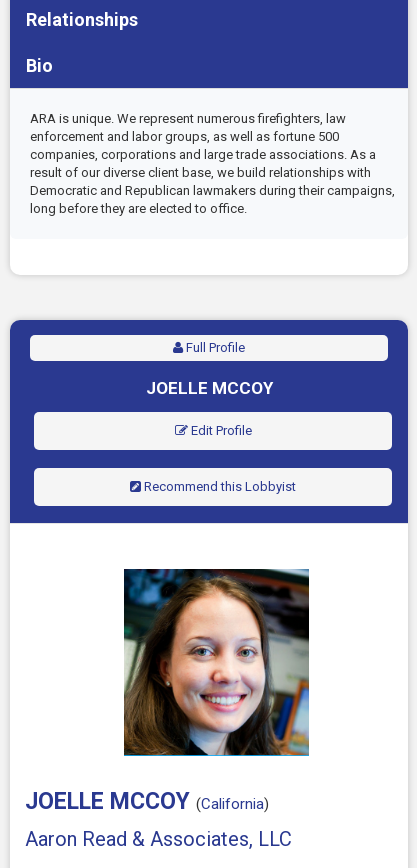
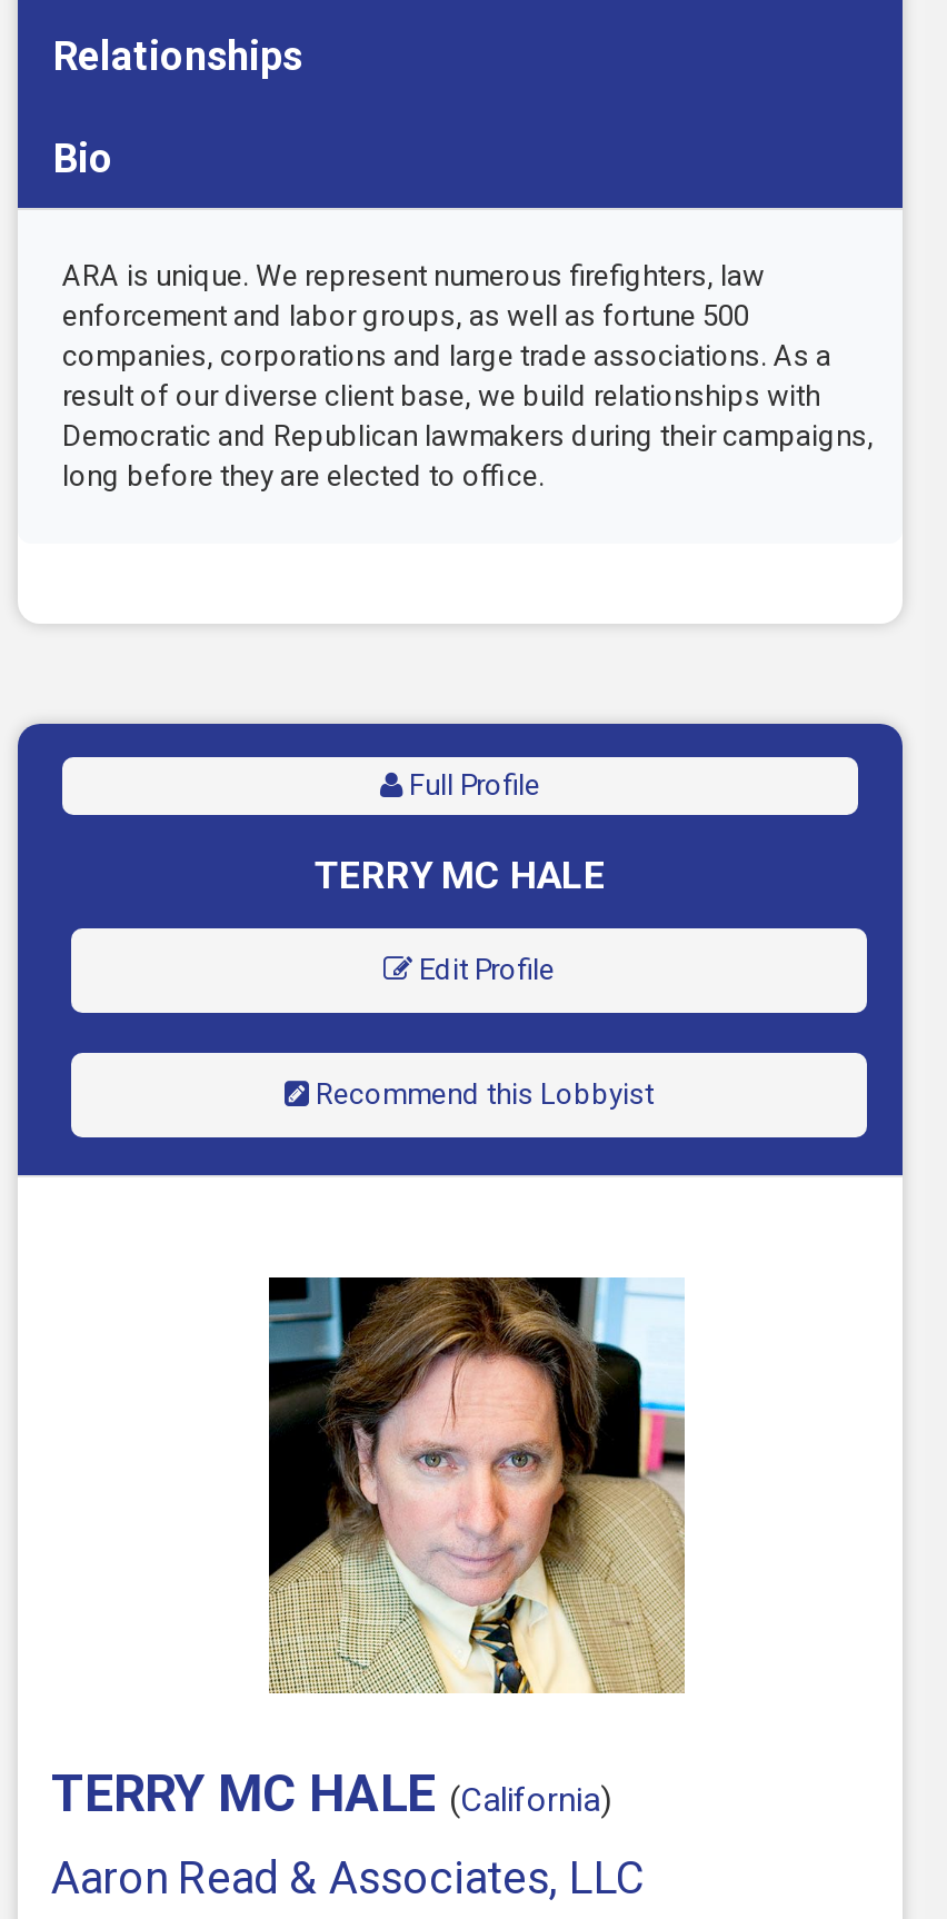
- JOELLE MCCOY
+ TERRY MC HALE

- [image]
- JOELLE MCCOY (California)
+ [image]
+ TERRY MC HALE (California)
